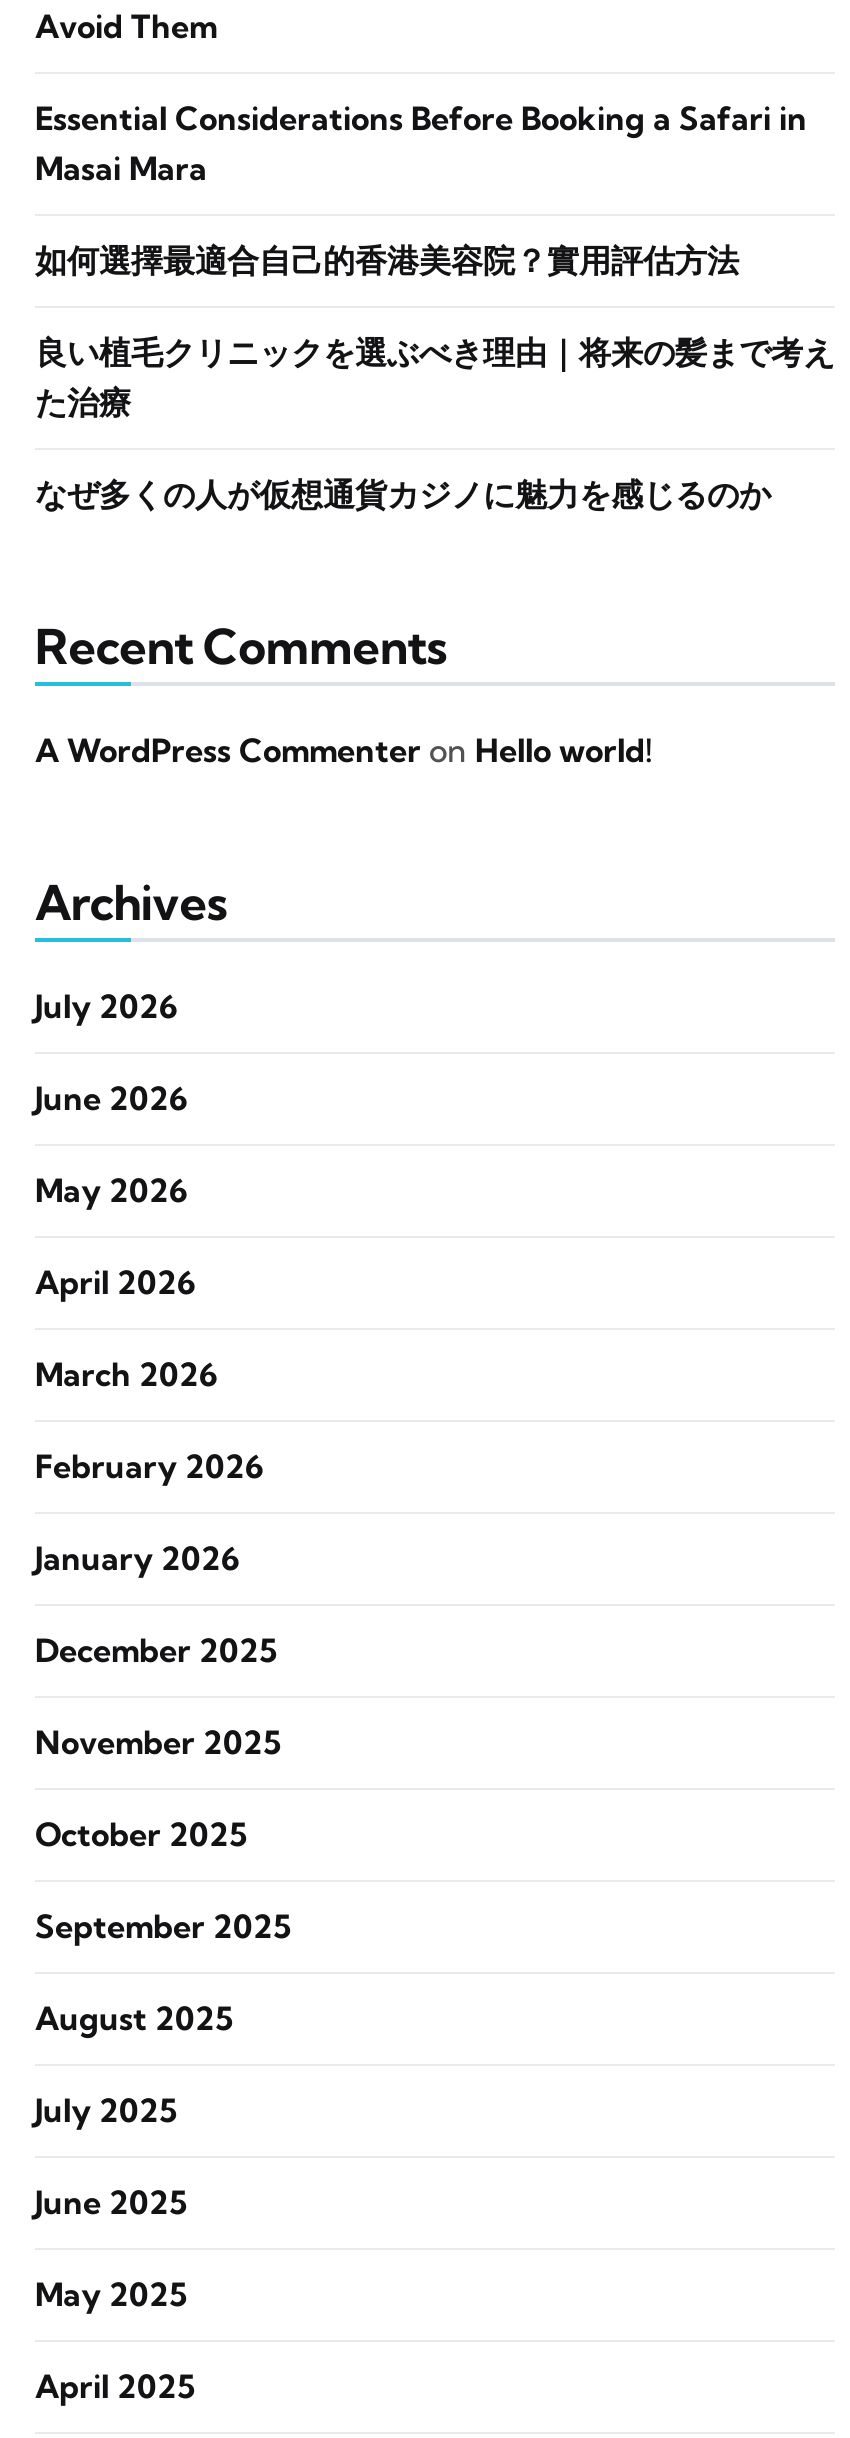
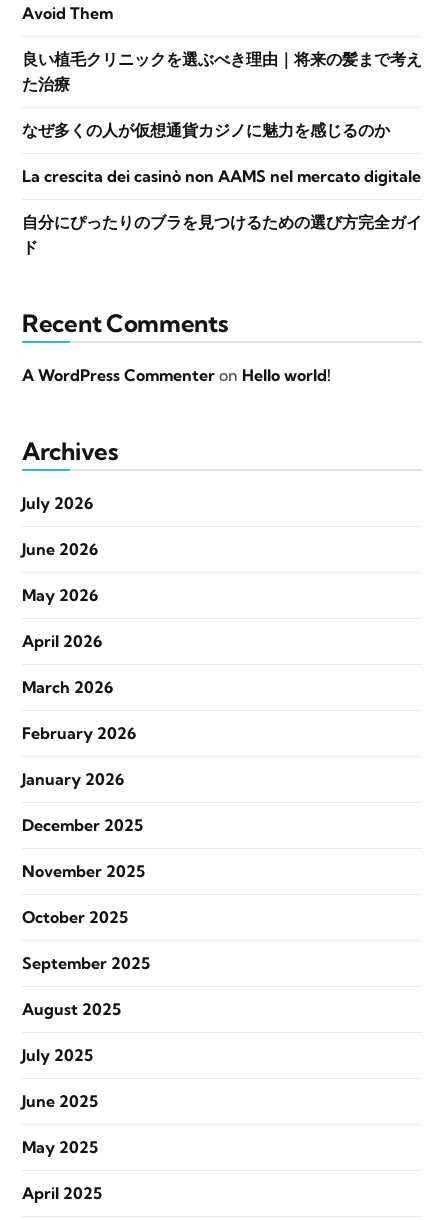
- Essential Considerations Before Booking a Safari in
- Masai Mara
- 如何選擇最適合自己的香港美容院？實用評估方法

moved up: 良い植毛クリニックを選ぶべき理由｜将来の髪まで考え | た治療 | なぜ多くの人が仮想通貨カジノに魅力を感じるのか

+ La crescita dei casinò non AAMS nel mercato digitale
+ 自分にぴったりのブラを見つけるための選び方完全ガイ
+ ド
